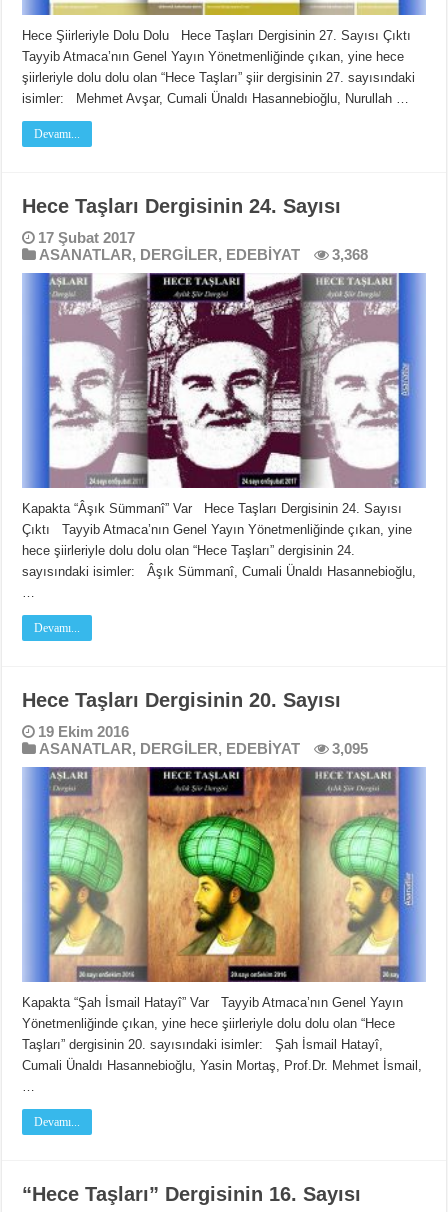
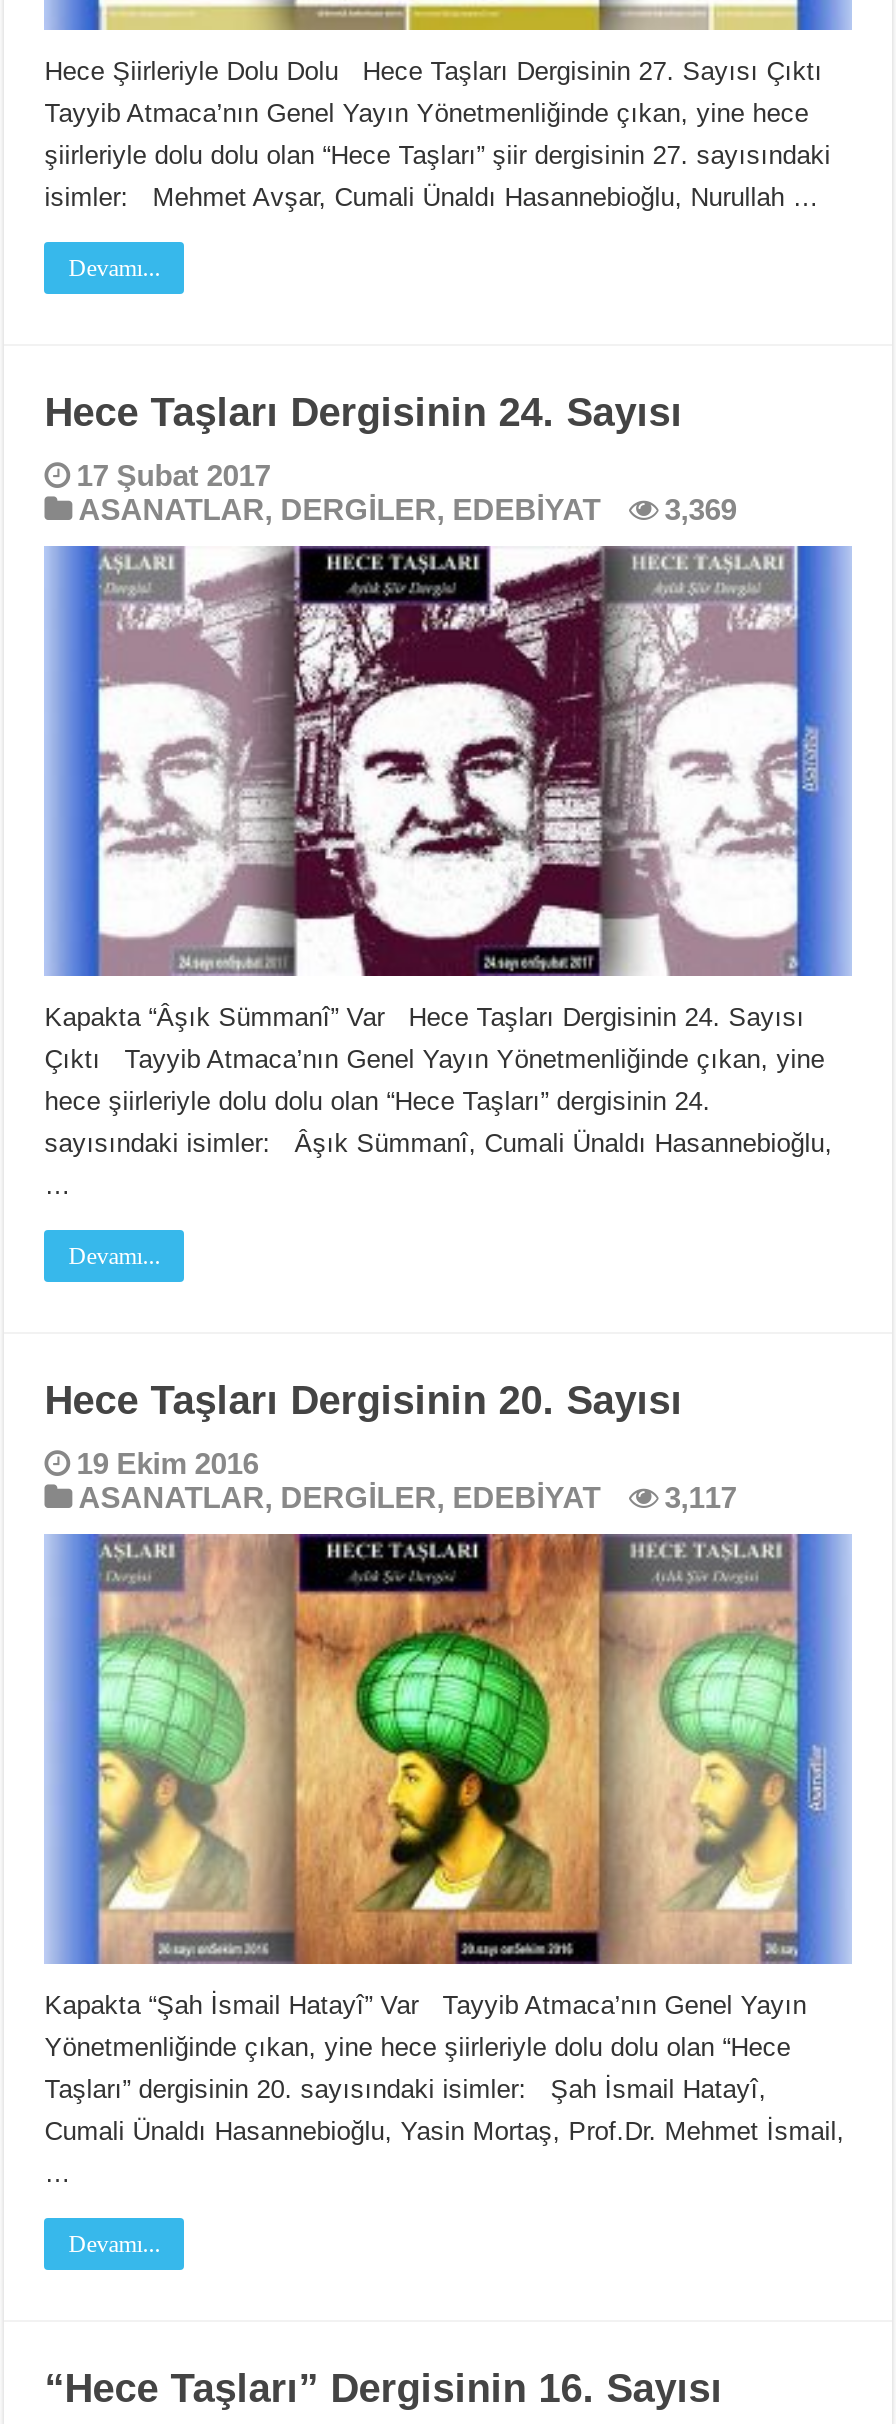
- ASANATLAR, DERGİLER, EDEBİYAT 3,368
+ ASANATLAR, DERGİLER, EDEBİYAT 3,369

- ASANATLAR, DERGİLER, EDEBİYAT 3,095
+ ASANATLAR, DERGİLER, EDEBİYAT 3,117
